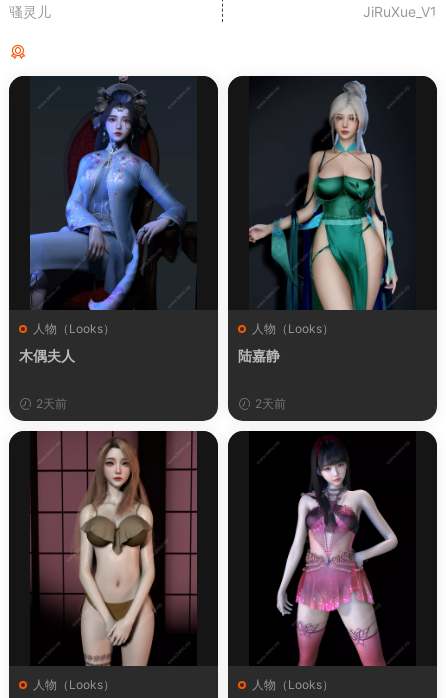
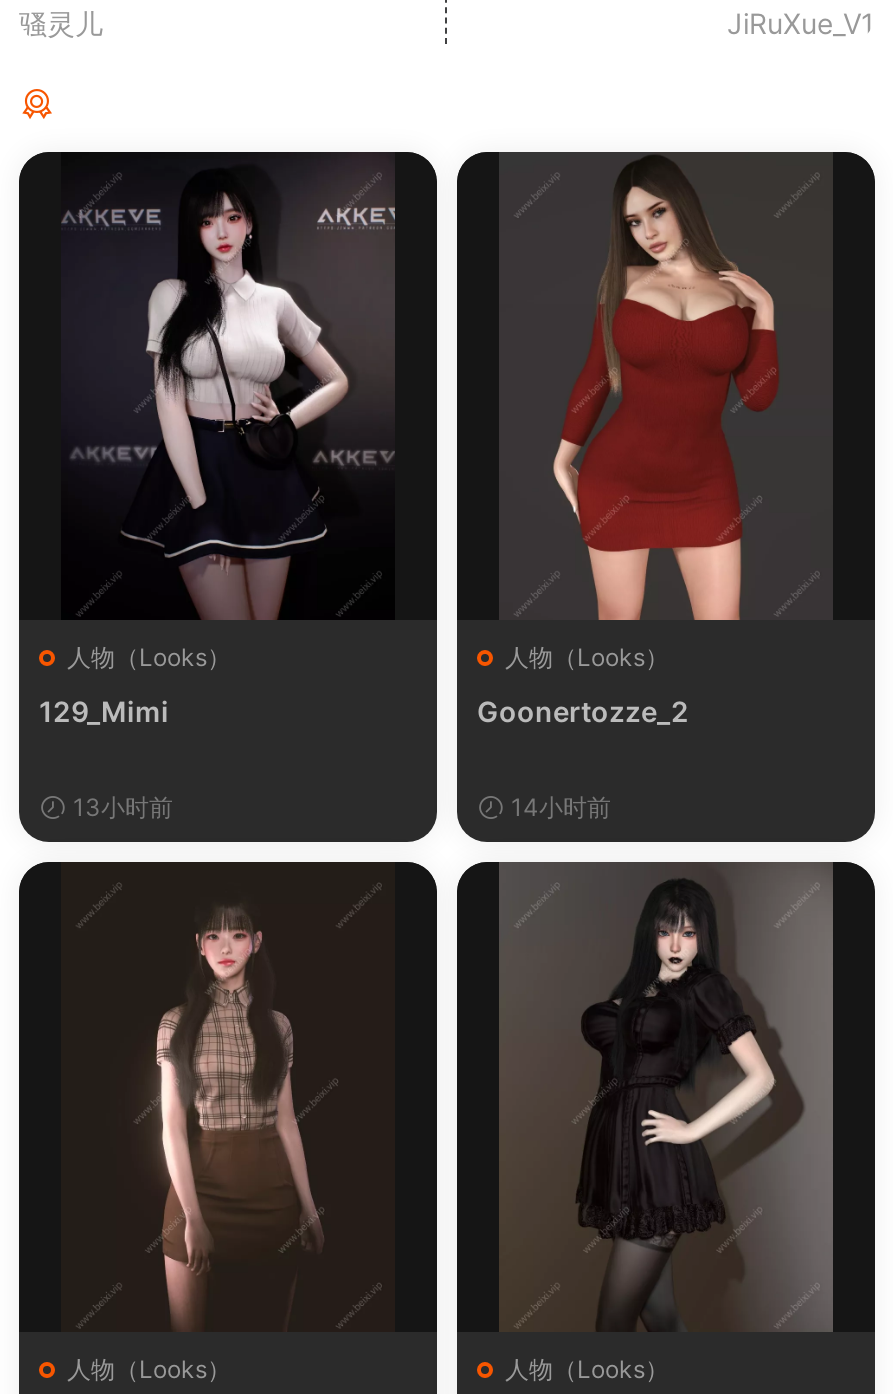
- [image]
- 木偶夫人
+ [image]
+ 129_Mimi

- [image]
- 陆嘉静
+ [image]
+ Goonertozze_2

- 2天前
+ 13小时前

- 2天前
+ 14小时前

- [image]
+ [image]

- [image]
+ [image]
